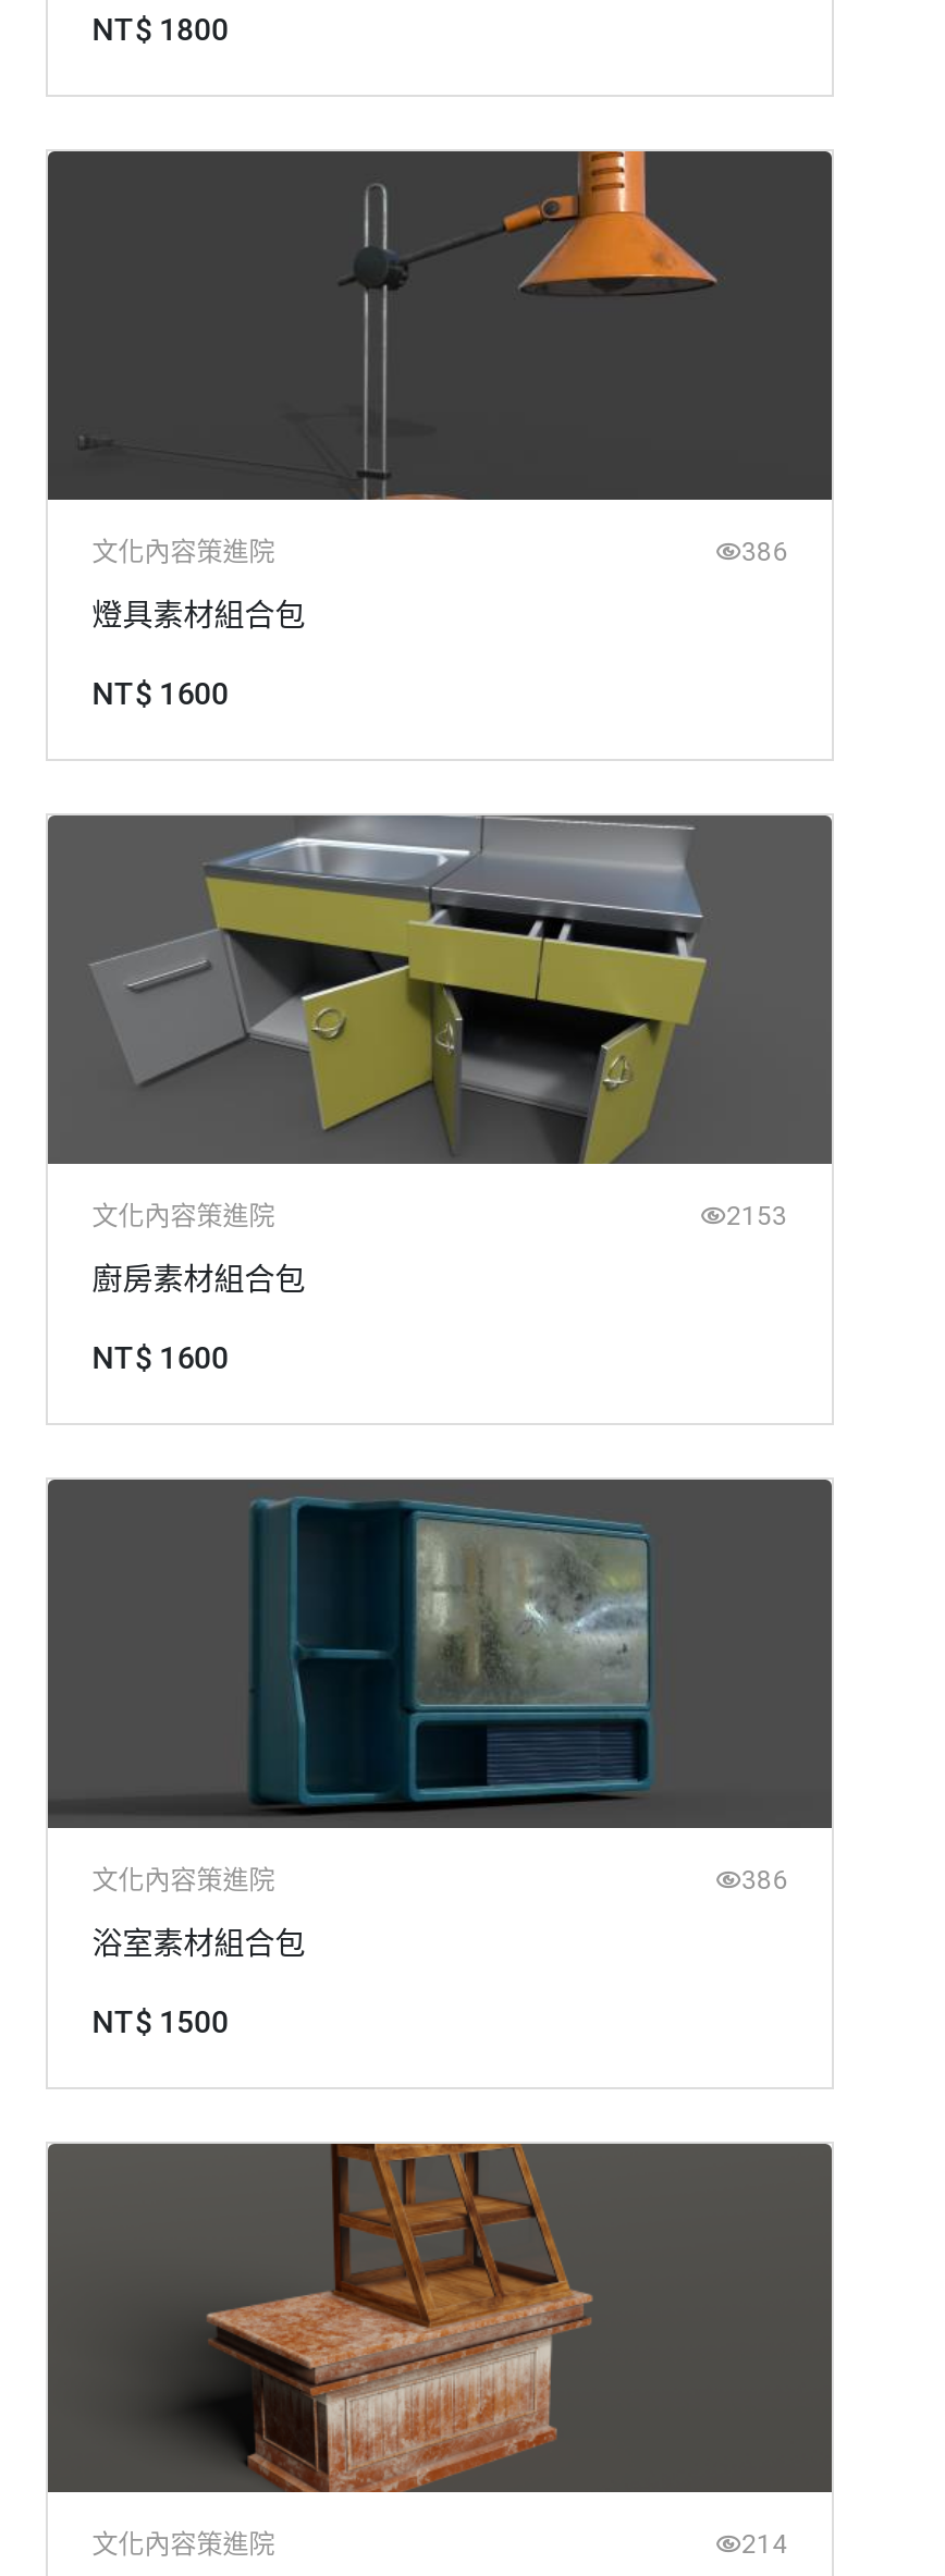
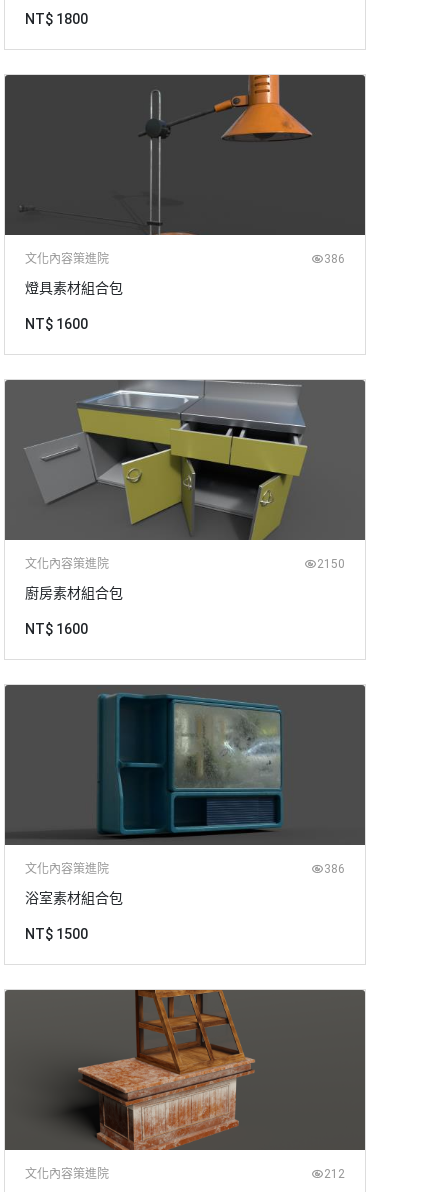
- 2153
+ 2150

- 214
+ 212
